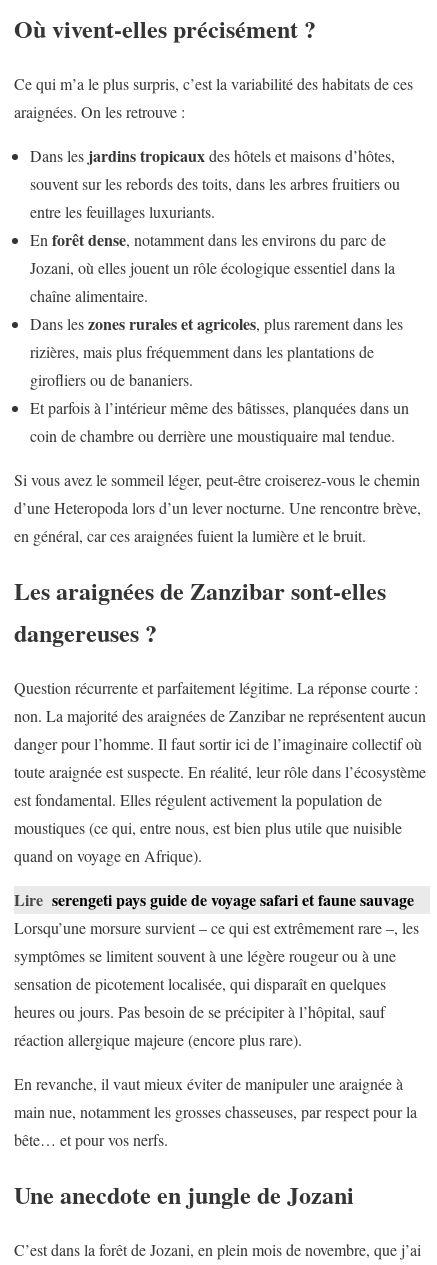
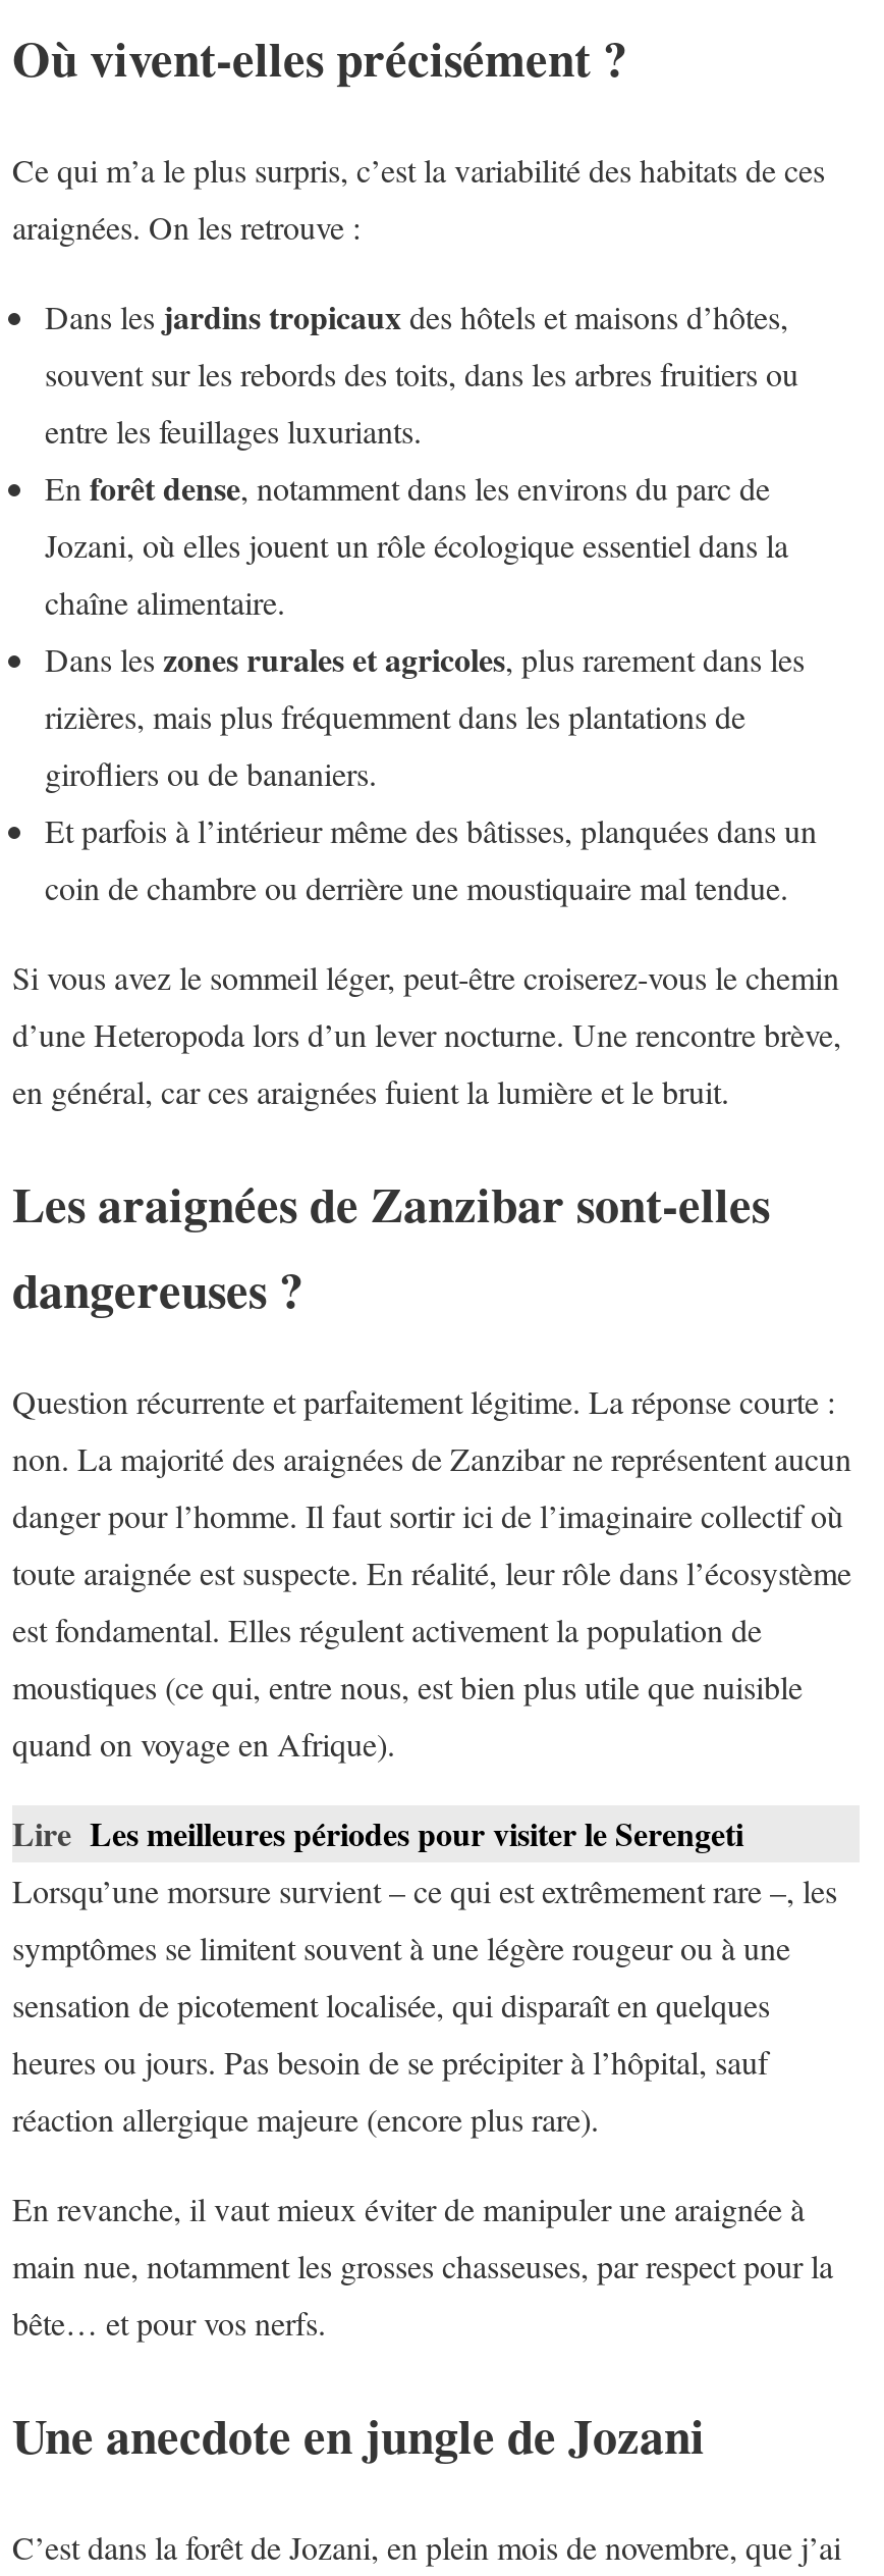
- Lire serengeti pays guide de voyage safari et faune sauvage
+ Lire Les meilleures périodes pour visiter le Serengeti
